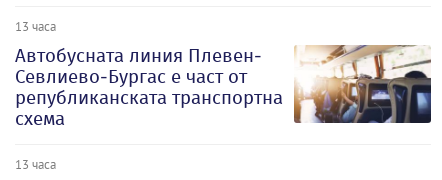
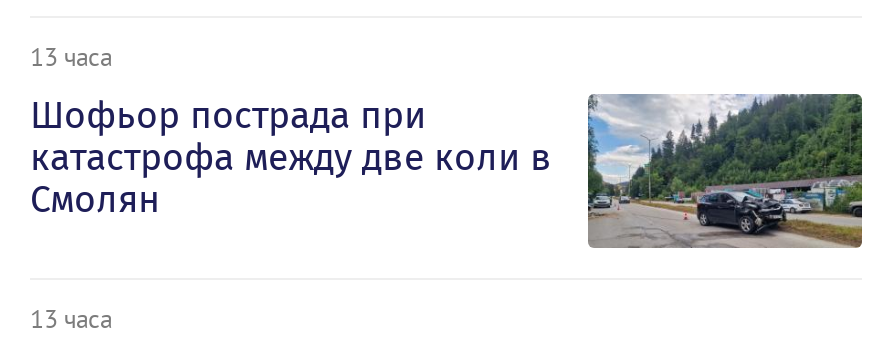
- [image]
- Автобусната линия Плевен-
- Севлиево-Бургас е част от
- републиканската транспортна
- схема
+ [image]
+ Шофьор пострада при
+ катастрофа между две коли в
+ Смолян
